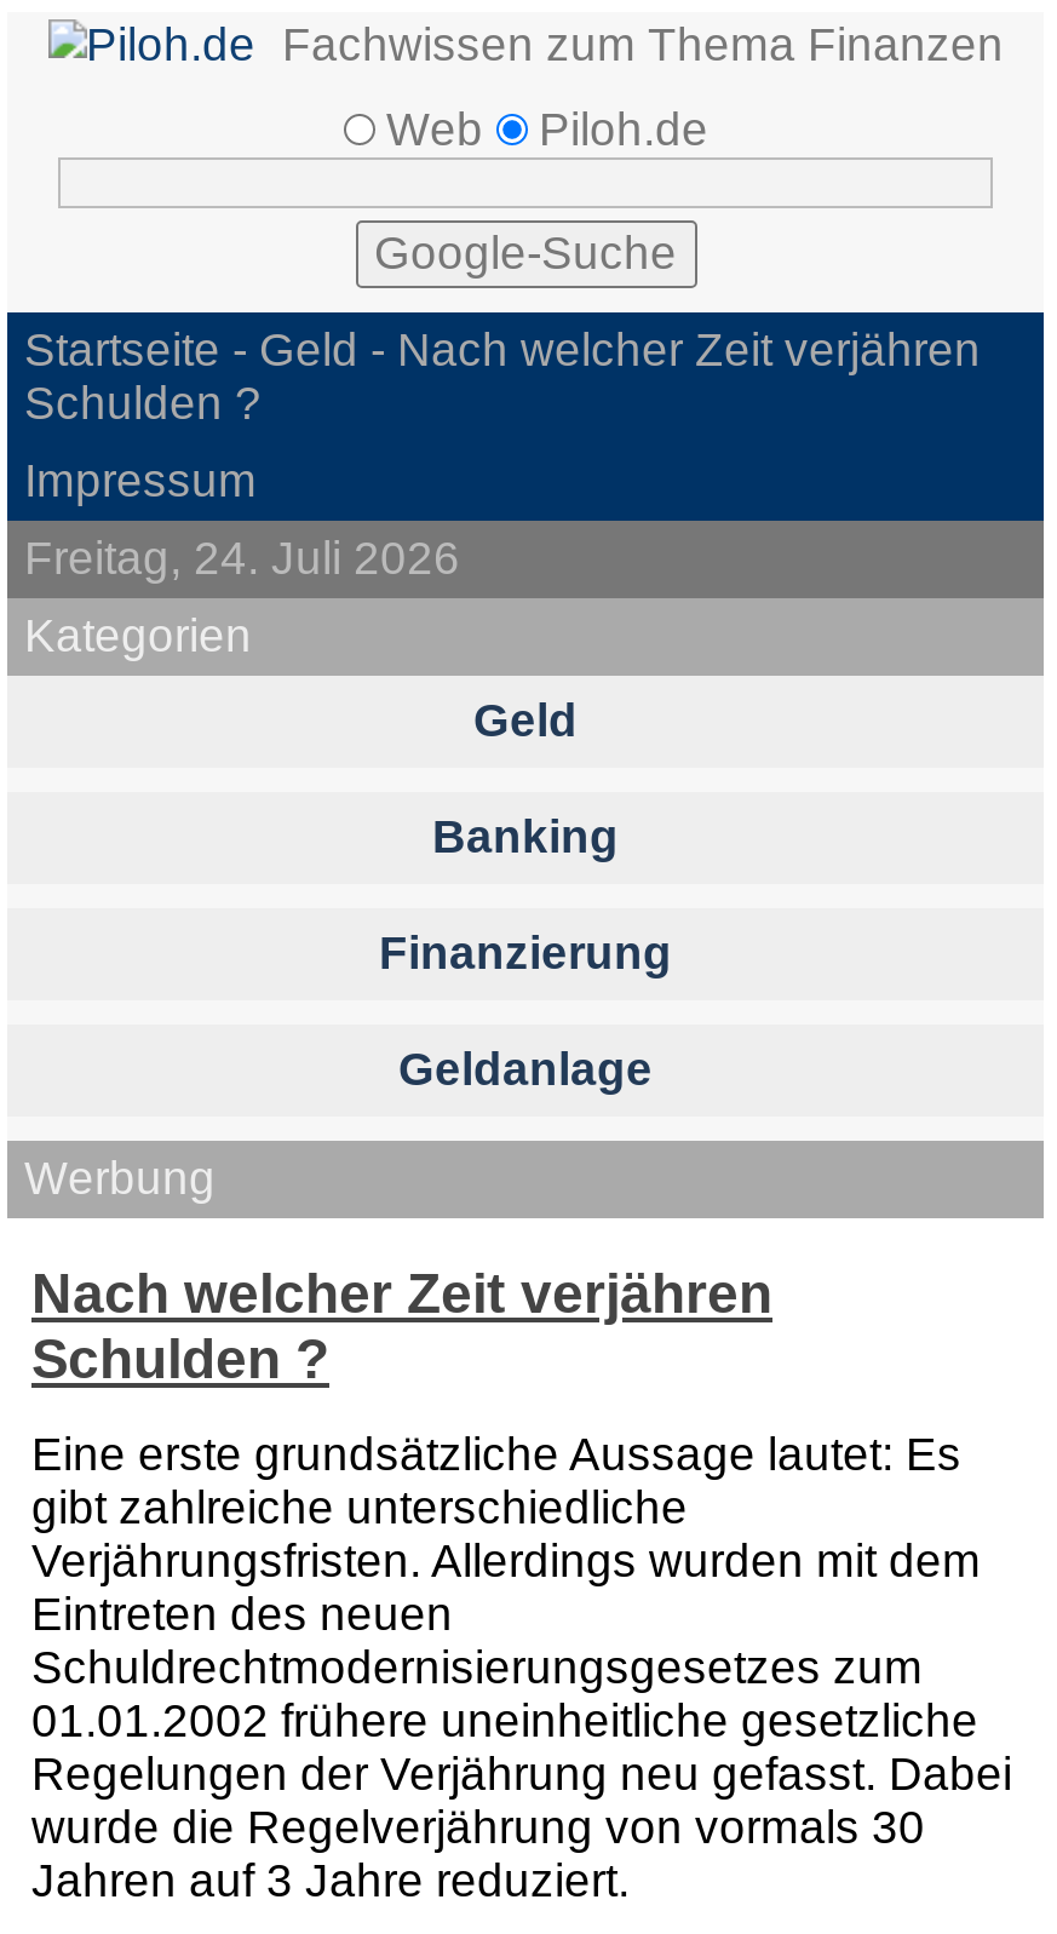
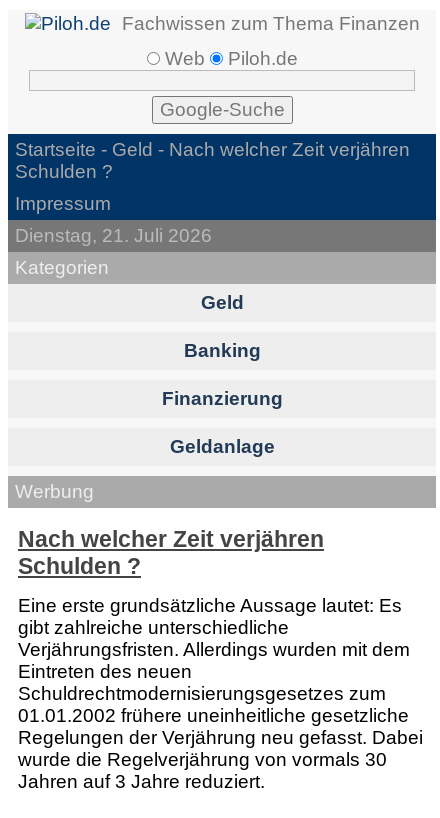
- Freitag, 24. Juli 2026
+ Dienstag, 21. Juli 2026
